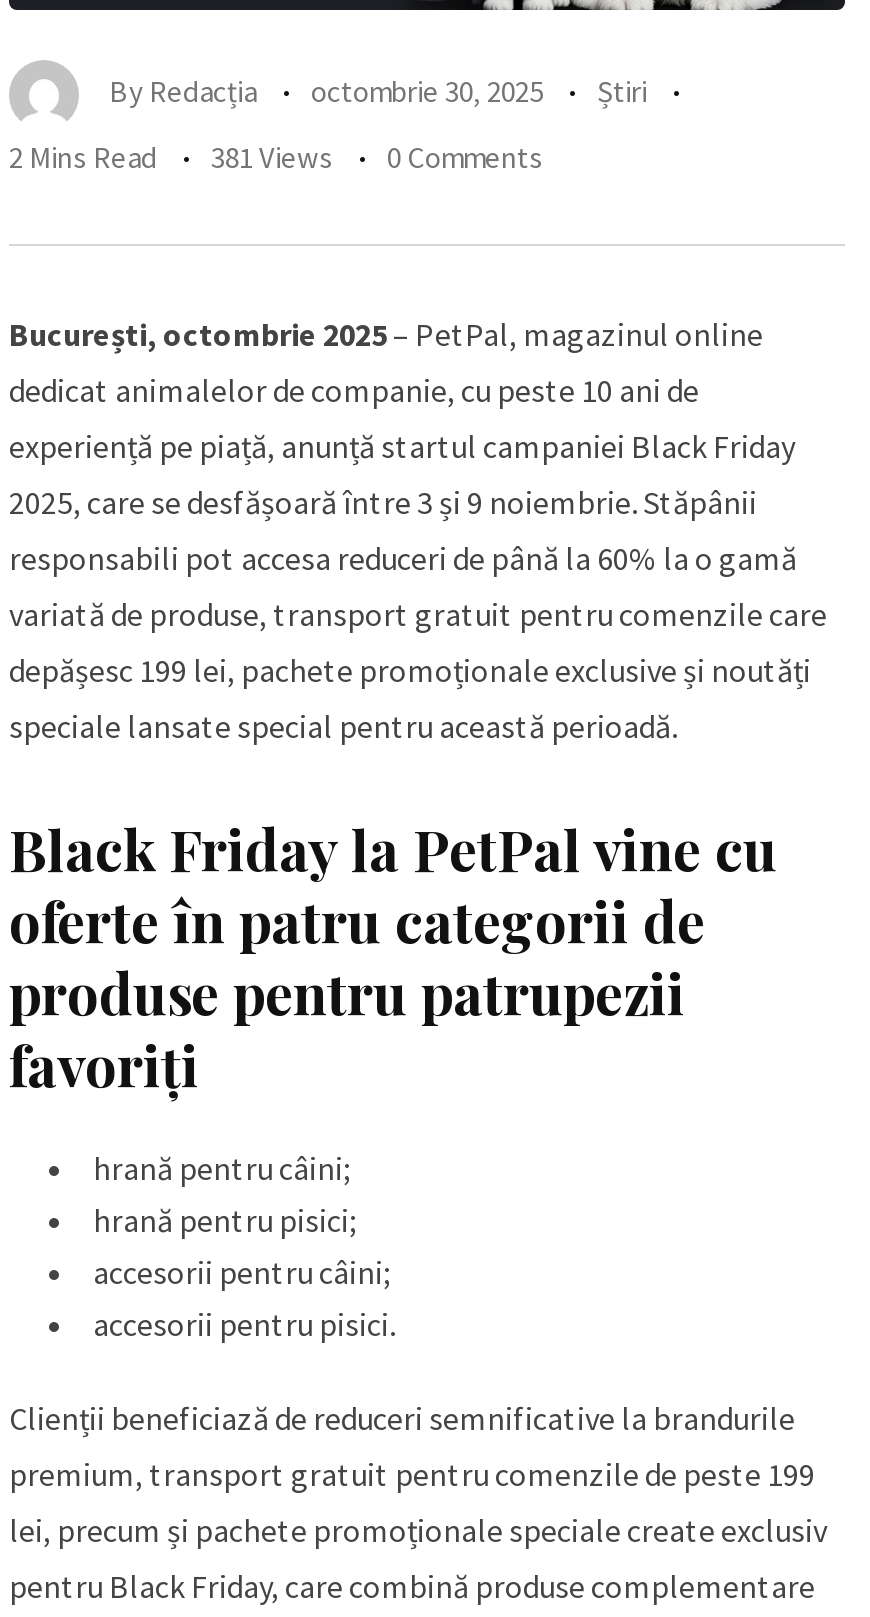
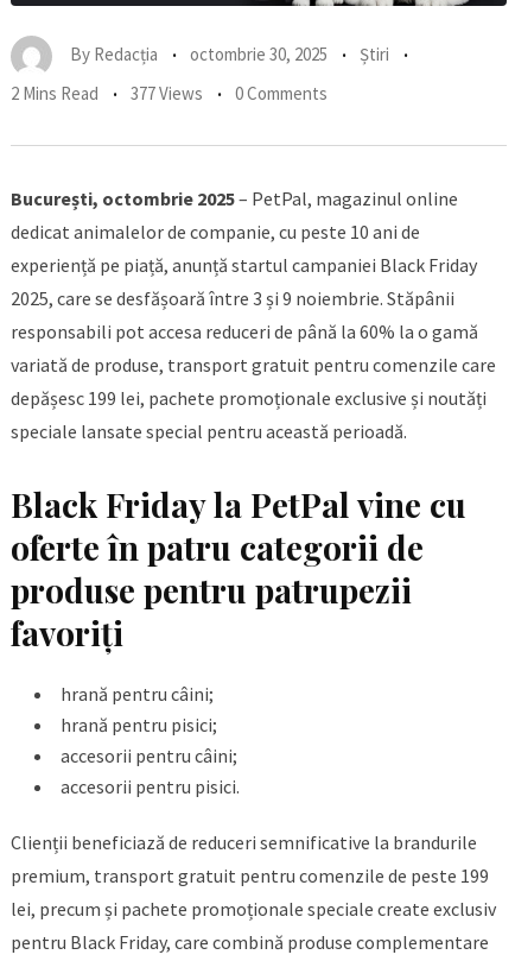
- 2 Mins Read 381 Views 0 Comments
+ 2 Mins Read 377 Views 0 Comments
